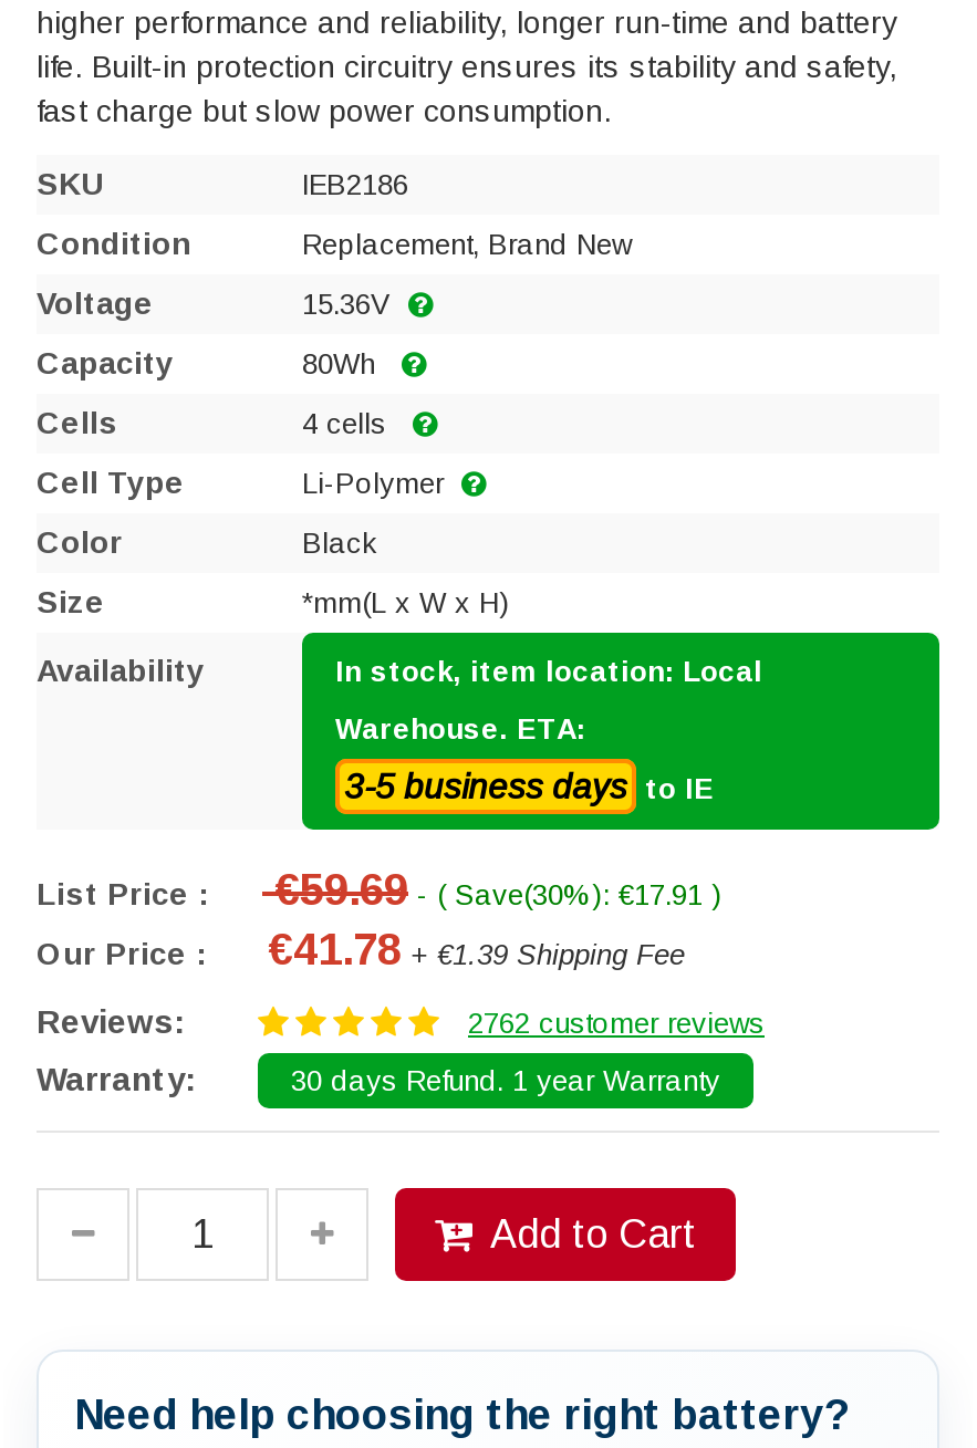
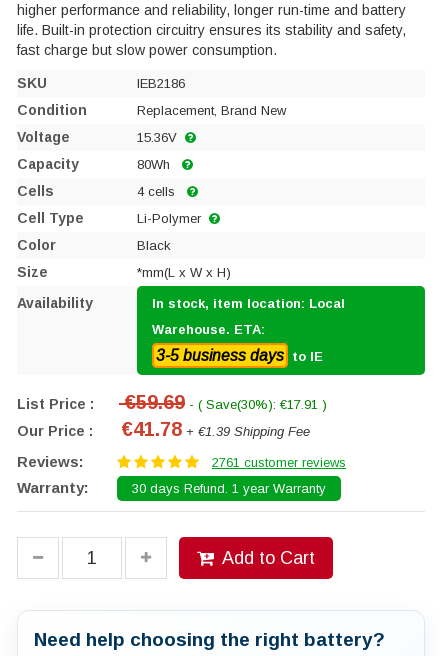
- 2762 customer reviews
+ 2761 customer reviews
